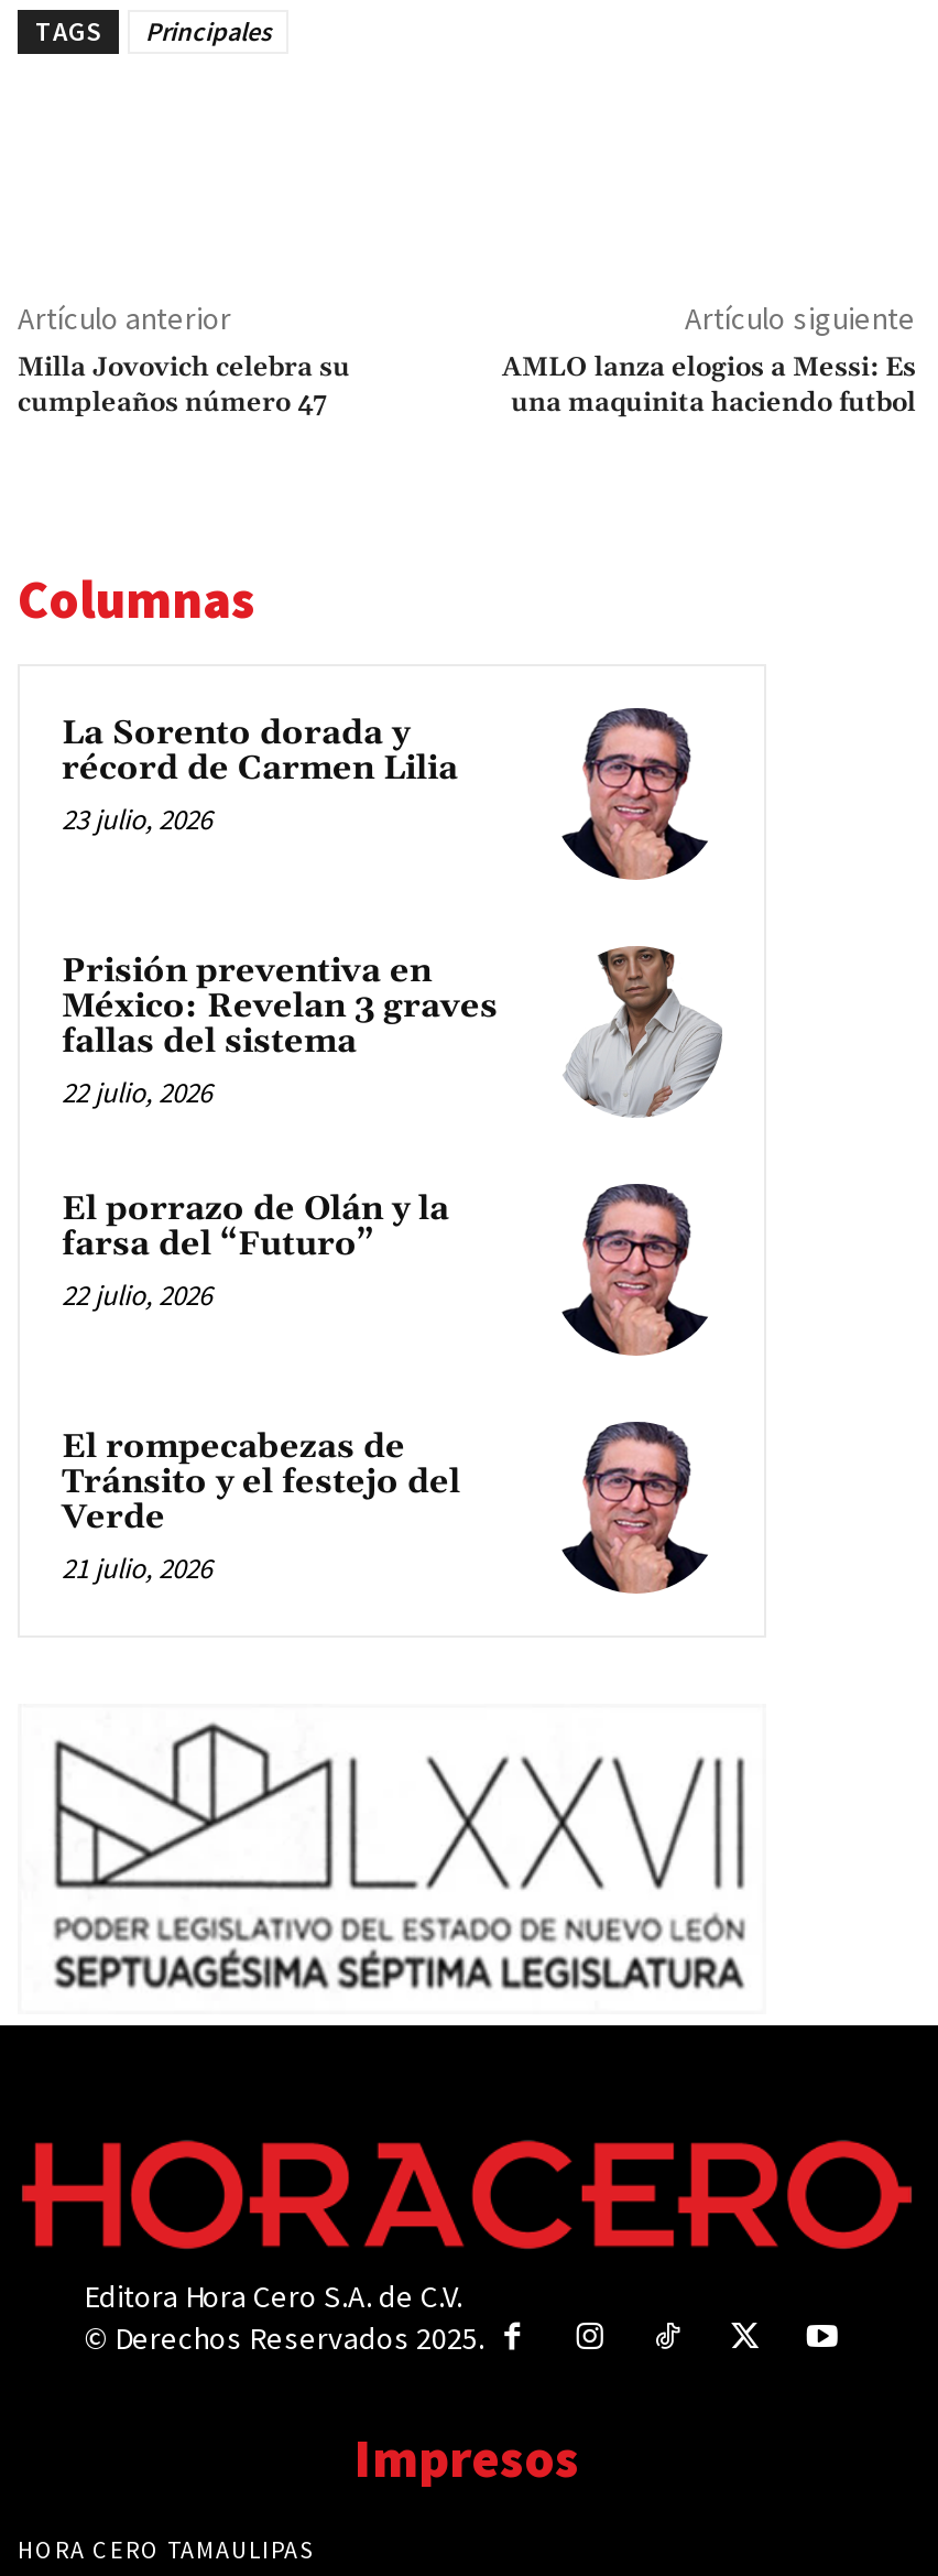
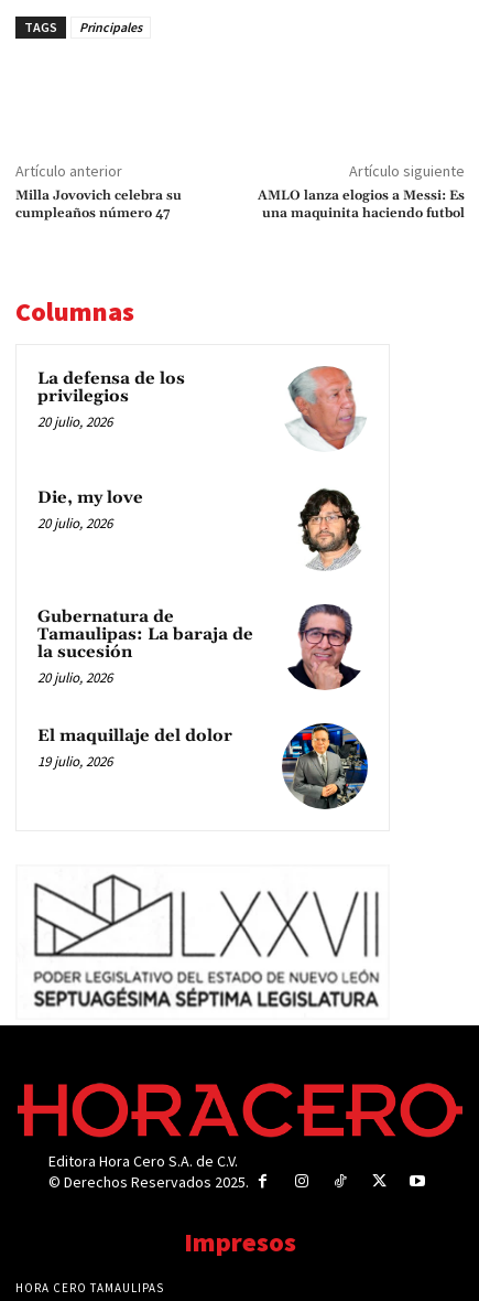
- La Sorento dorada y
- récord de Carmen Lilia
- 23 julio, 2026
+ La defensa de los
+ privilegios
+ 20 julio, 2026

- [image]
+ [image]

- Prisión preventiva en
- México: Revelan 3 graves
- fallas del sistema
- 22 julio, 2026
+ Die, my love
+ 20 julio, 2026

- [image]
+ [image]

- El porrazo de Olán y la
- farsa del “Futuro”
- 22 julio, 2026
+ Gubernatura de
+ Tamaulipas: La baraja de
+ la sucesión
+ 20 julio, 2026

- El rompecabezas de
- Tránsito y el festejo del
- Verde
- 21 julio, 2026
+ El maquillaje del dolor
+ 19 julio, 2026

- [image]
+ [image]
